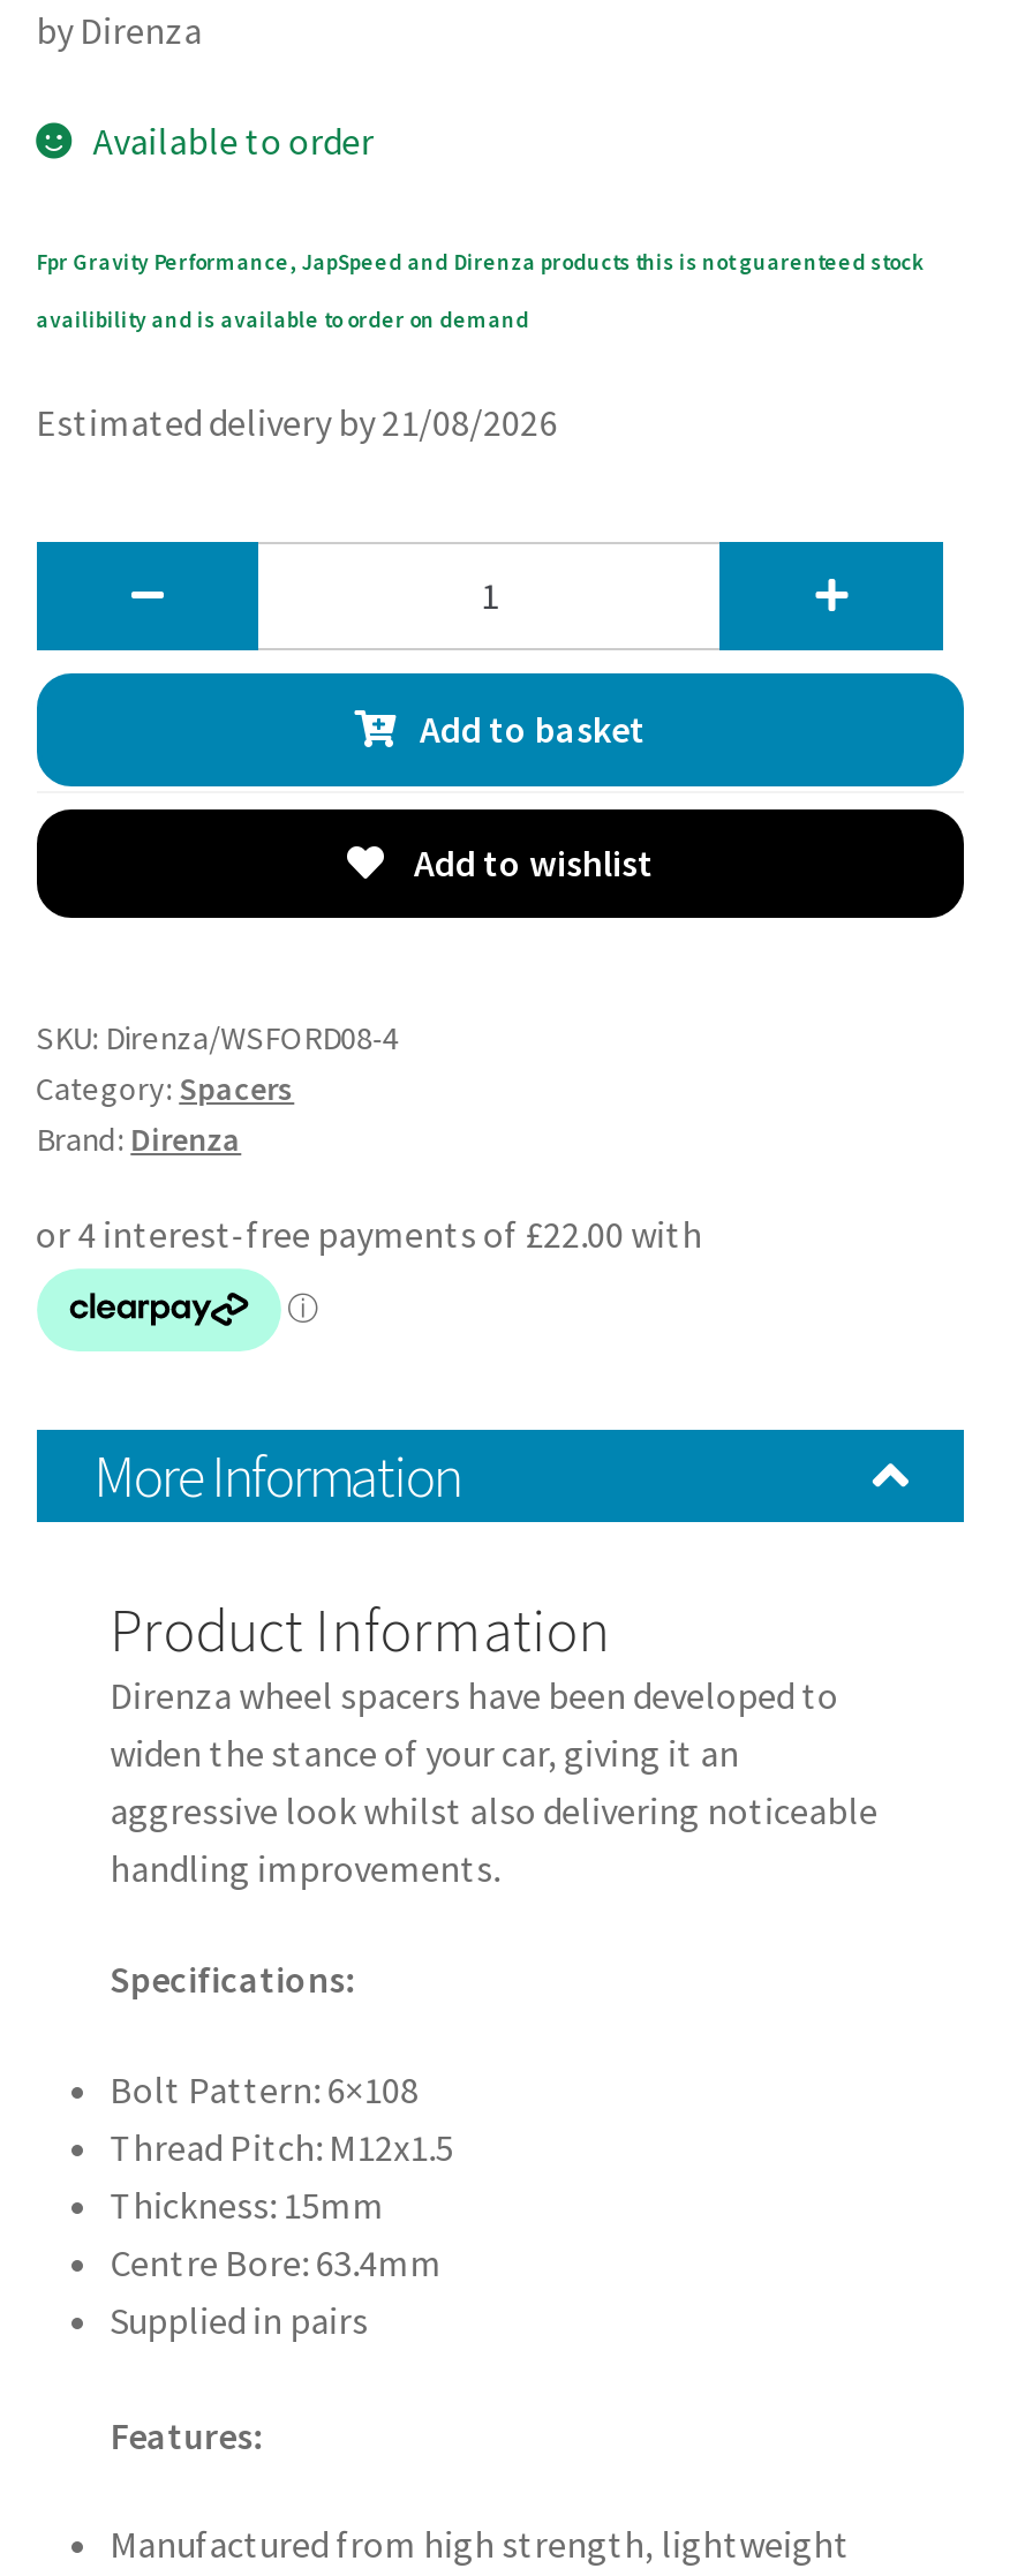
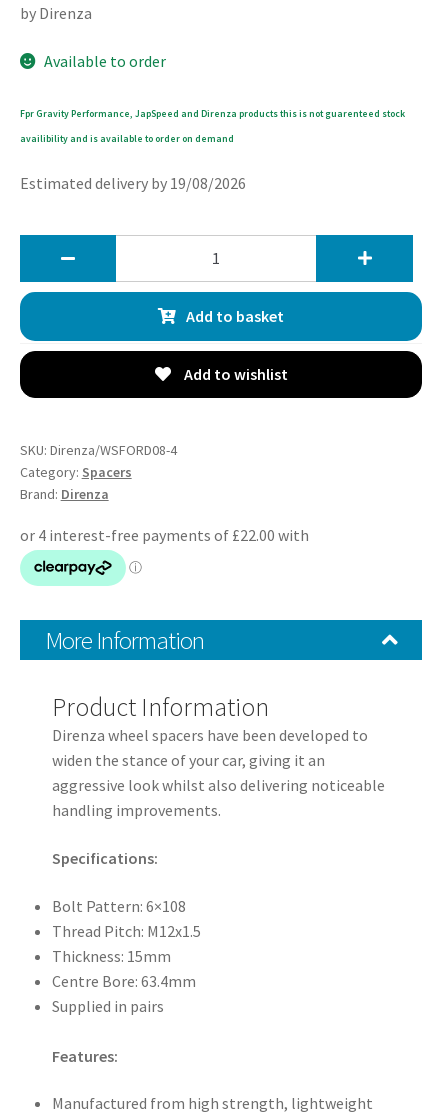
- Estimated delivery by 21/08/2026
+ Estimated delivery by 19/08/2026
